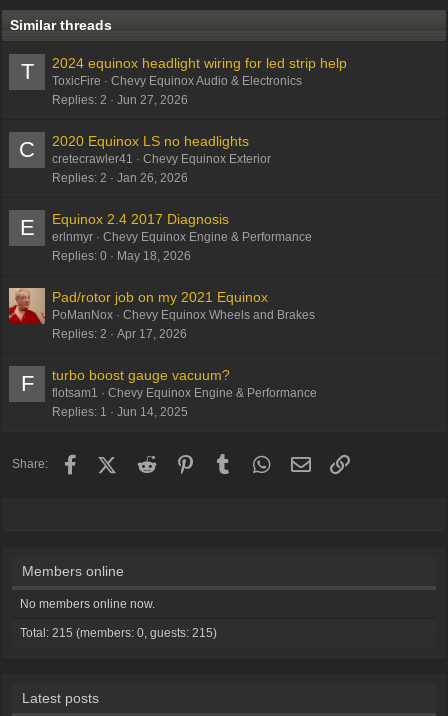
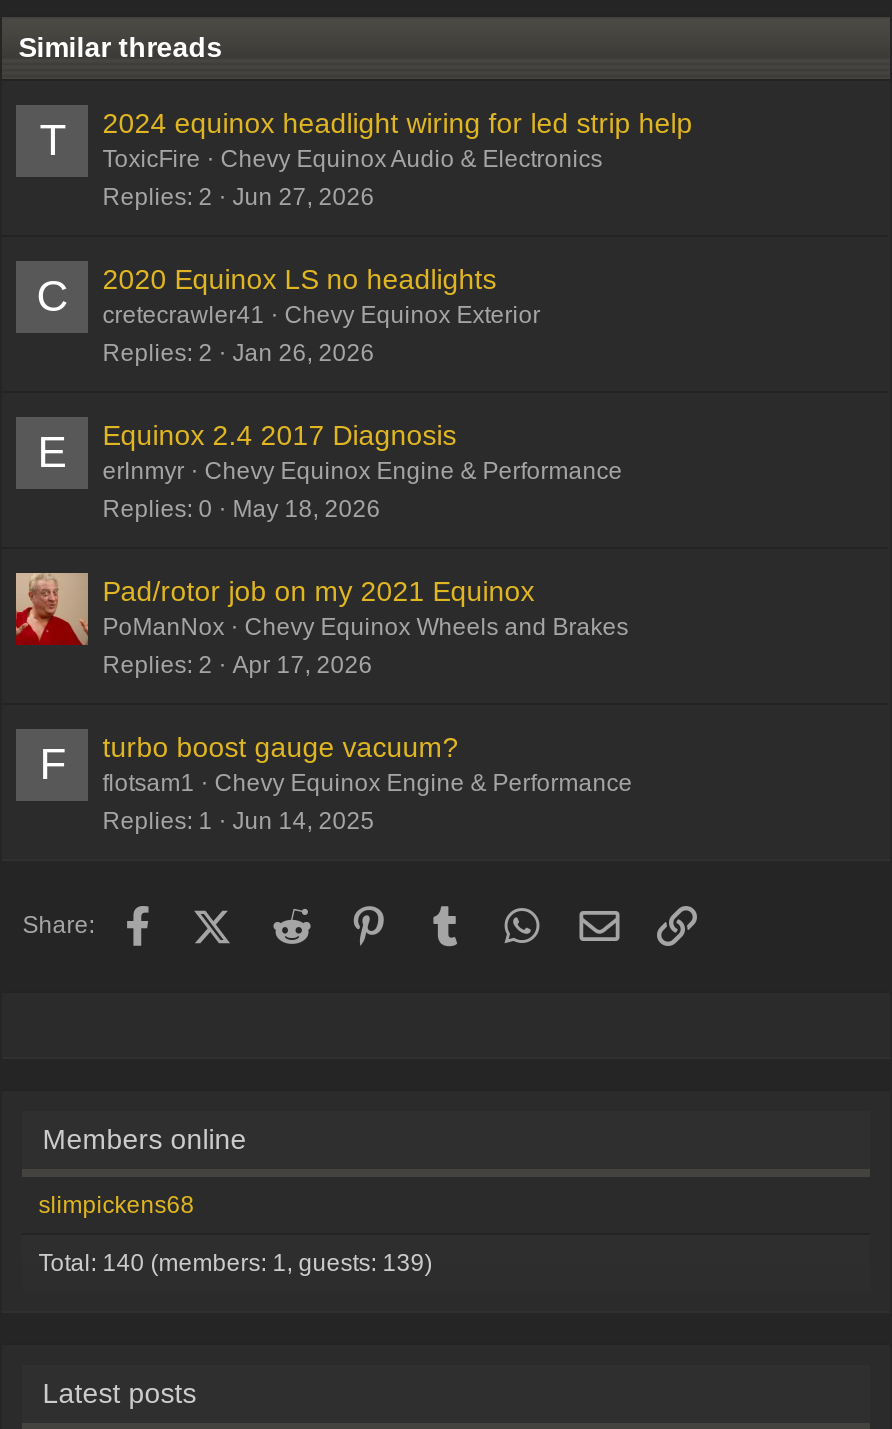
- No members online now.
+ slimpickens68

- Total: 215 (members: 0, guests: 215)
+ Total: 140 (members: 1, guests: 139)
